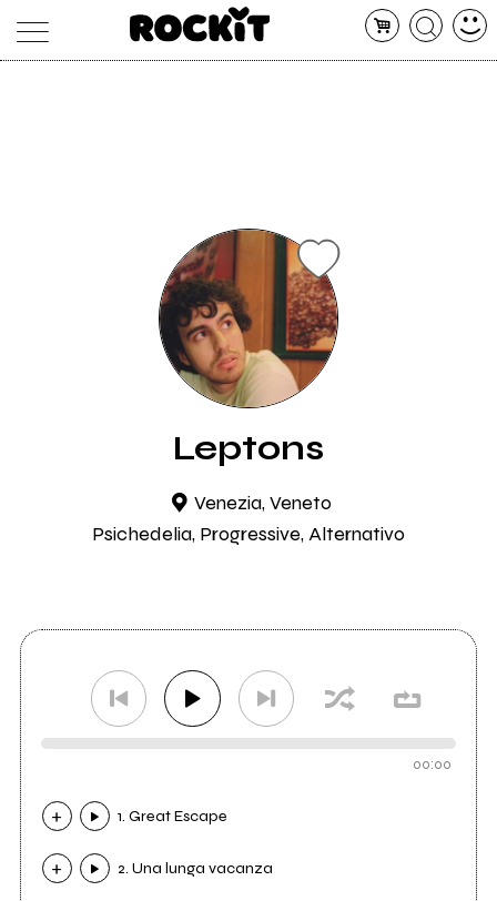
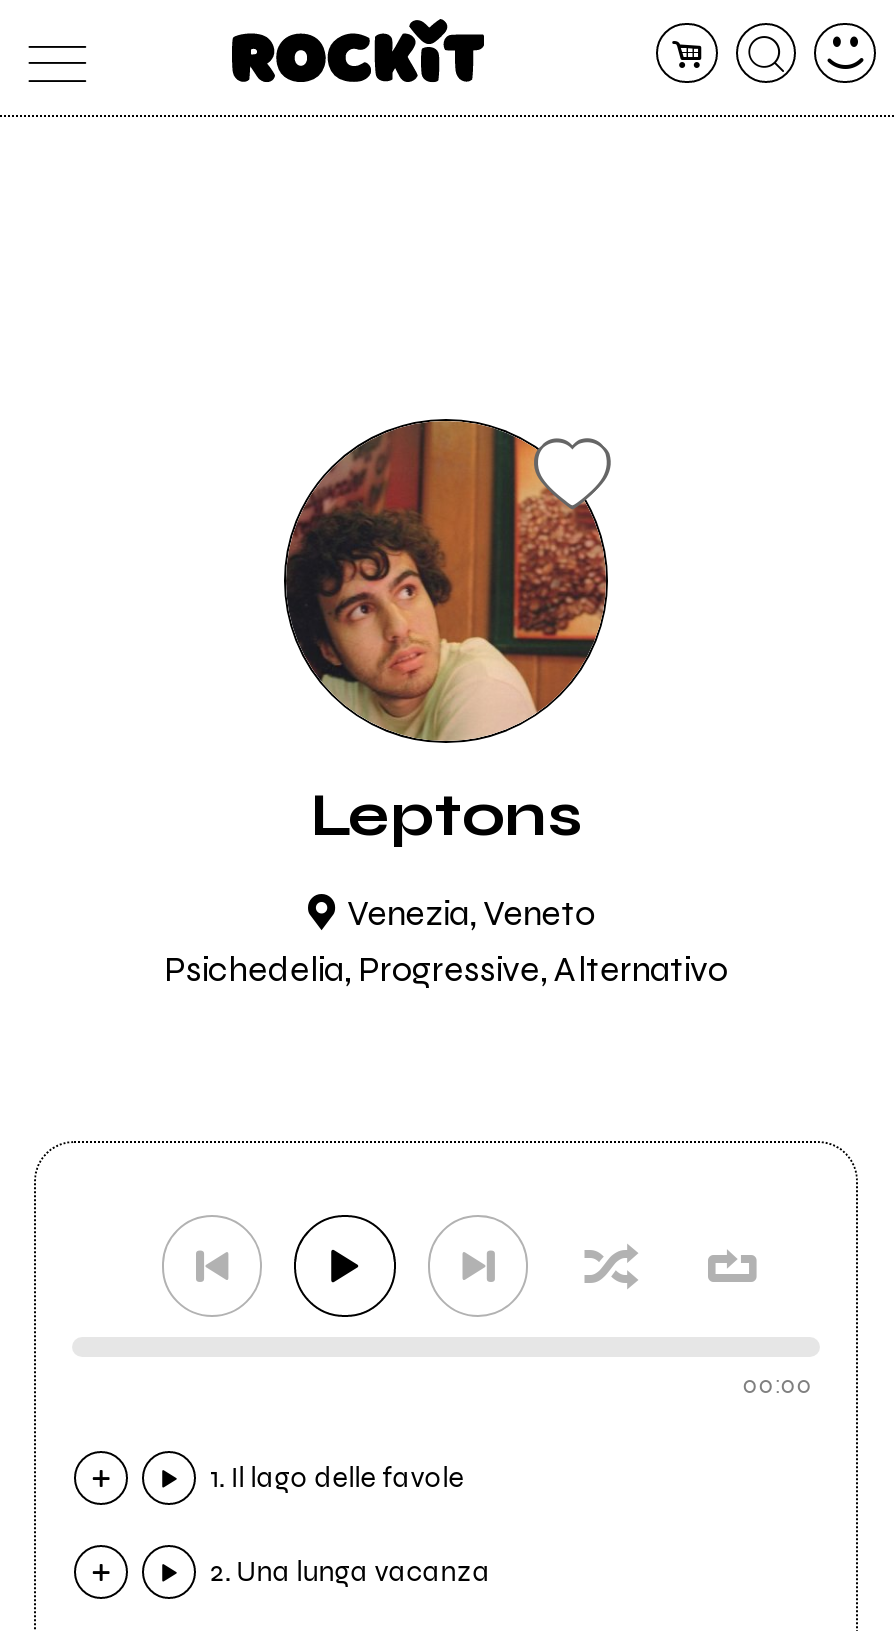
- 1. Great Escape
+ 1. Il lago delle favole
